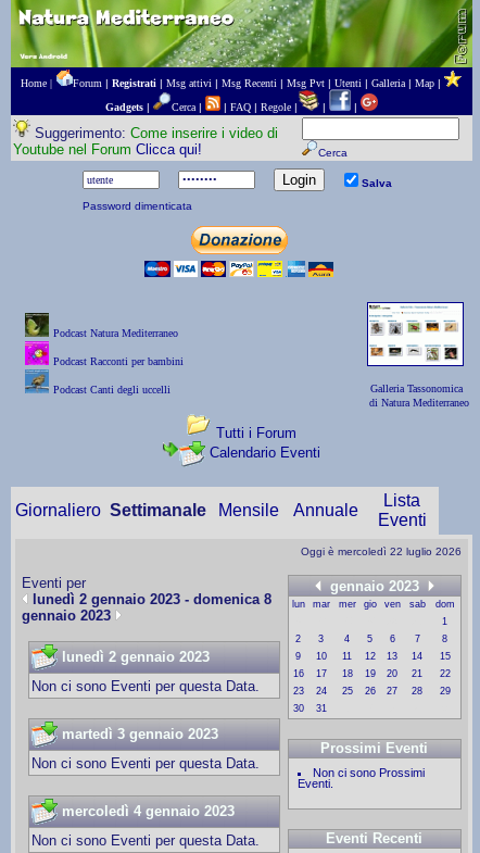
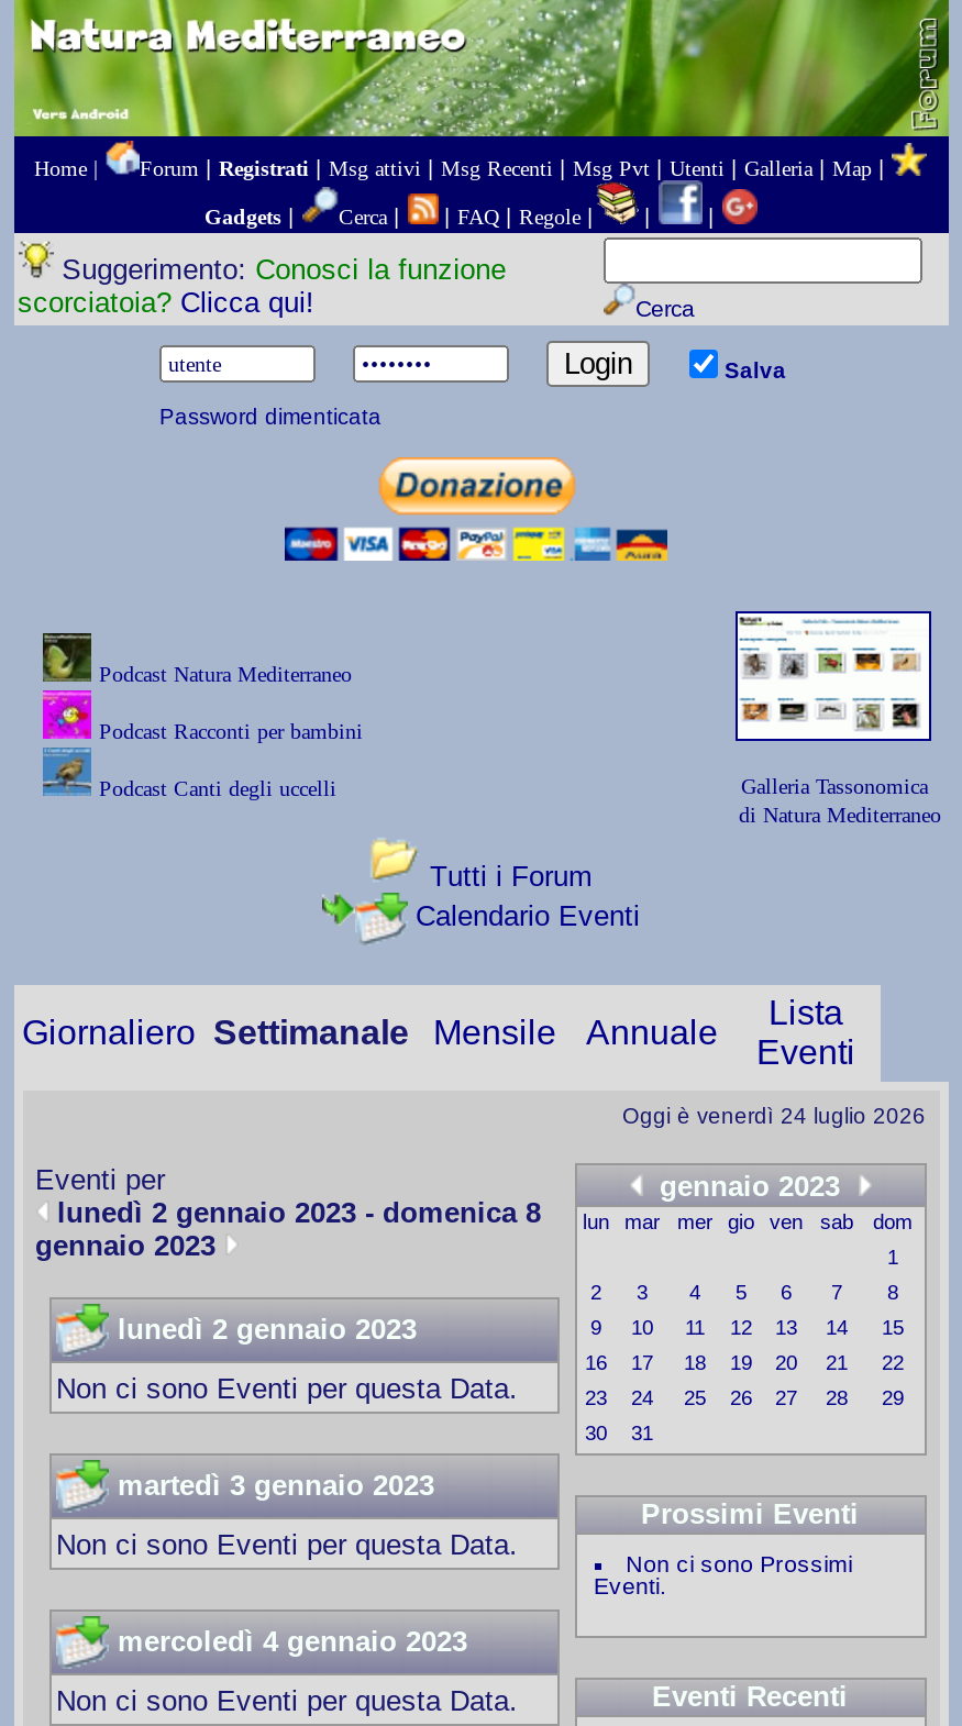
- Suggerimento: Come inserire i video di
- Youtube nel Forum Clicca qui!
+ Suggerimento: Conosci la funzione
+ scorciatoia? Clicca qui!

- Oggi è mercoledì 22 luglio 2026
+ Oggi è venerdì 24 luglio 2026
